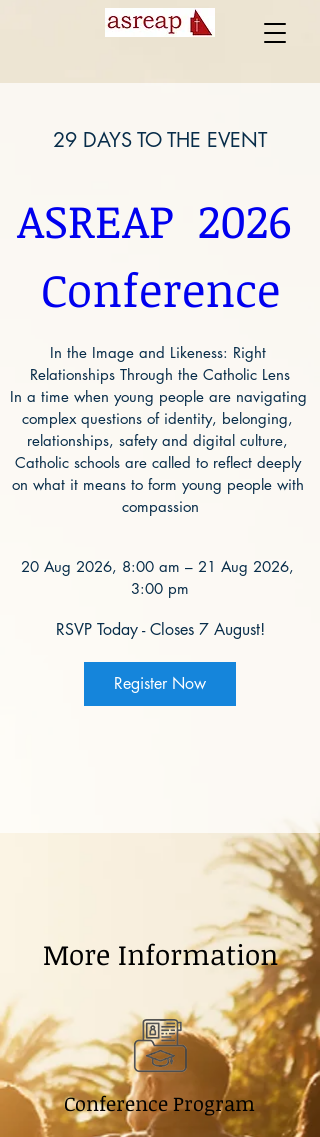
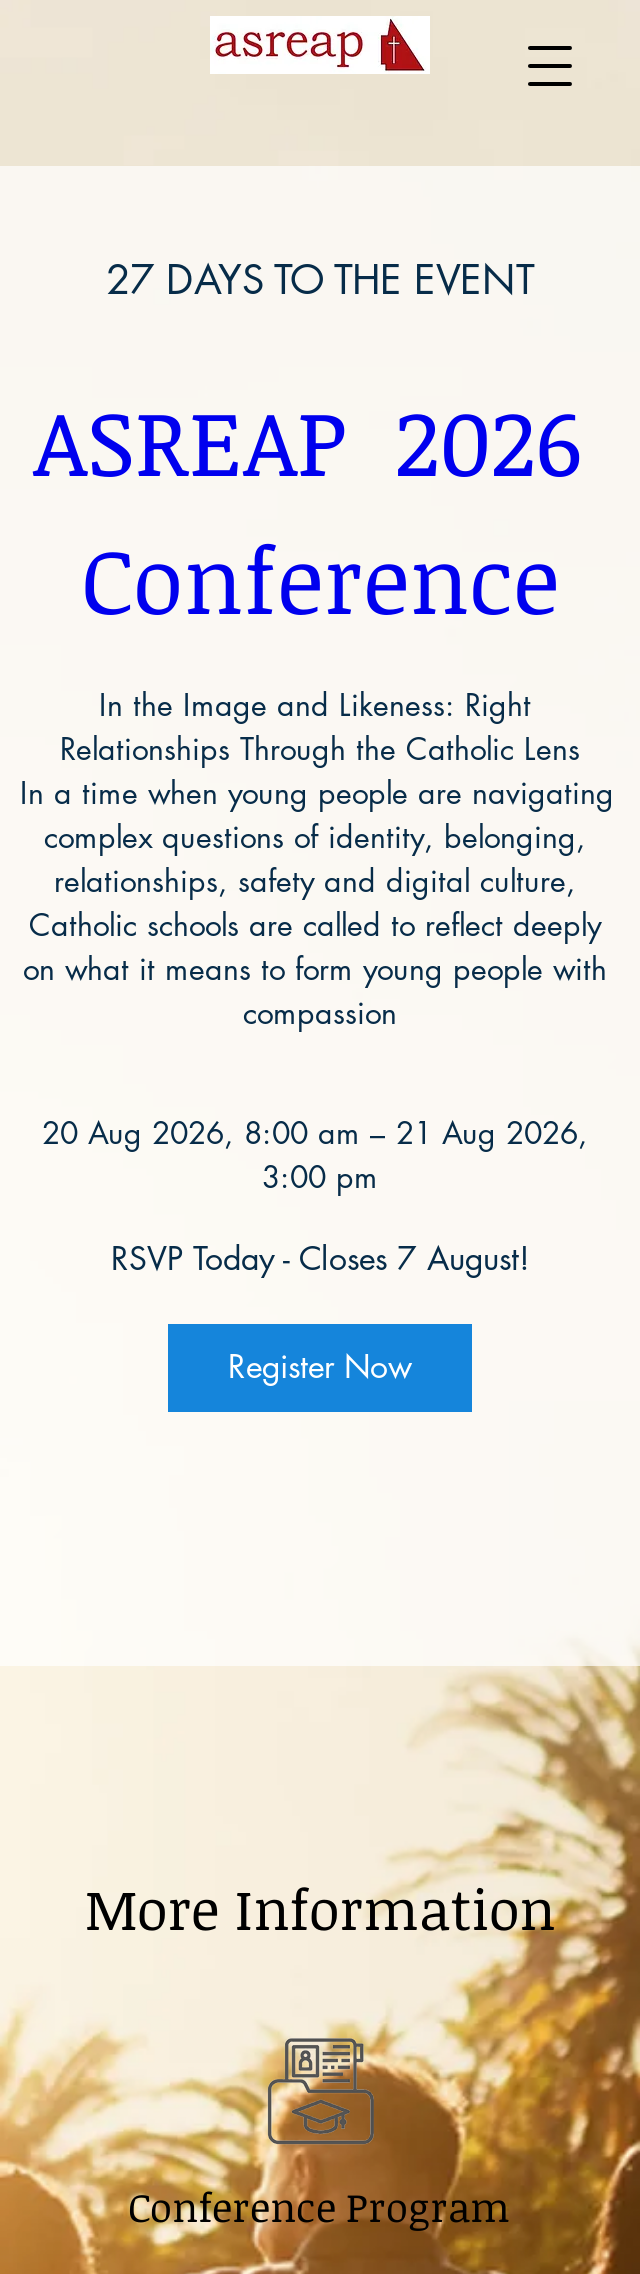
- 29 DAYS TO THE EVENT
+ 27 DAYS TO THE EVENT
